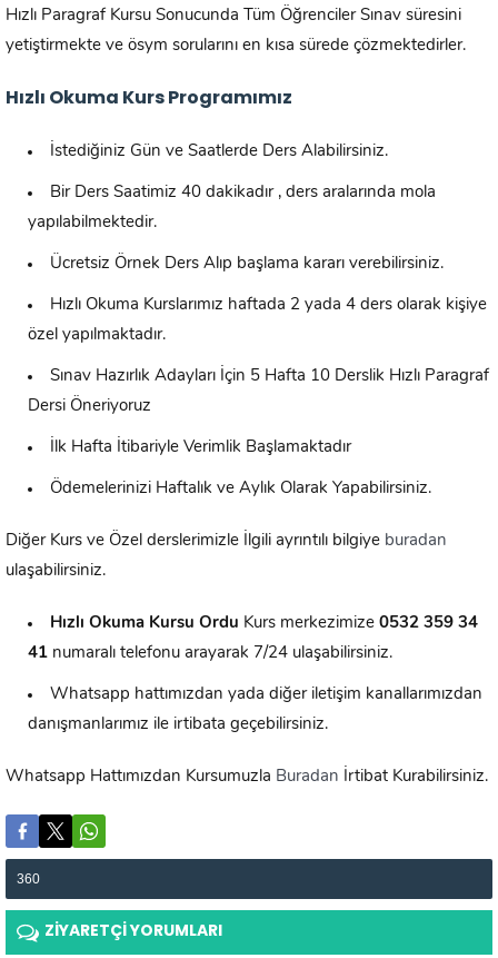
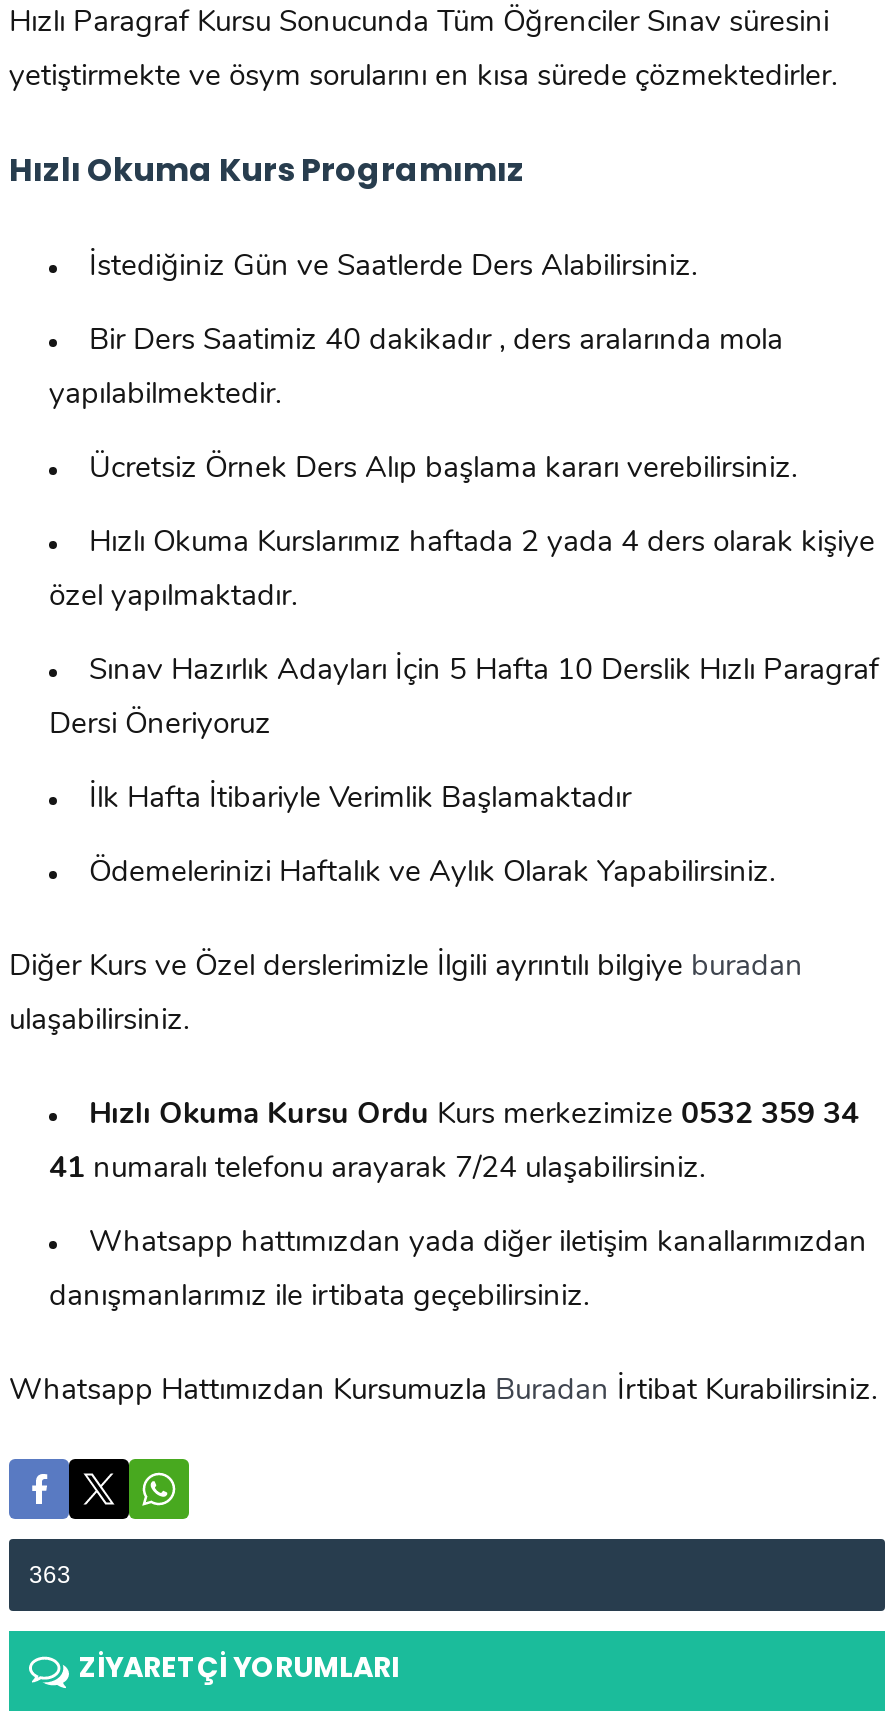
- 360
+ 363
